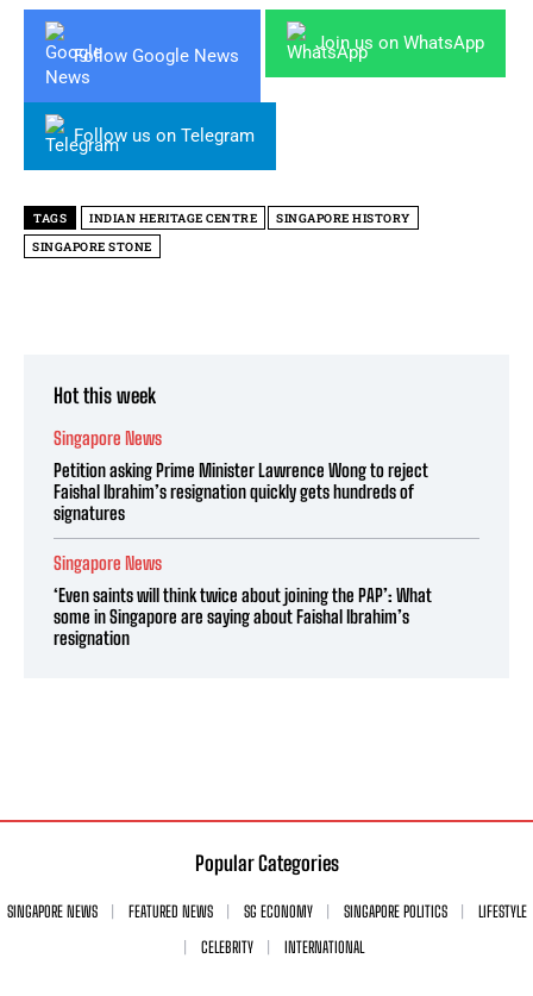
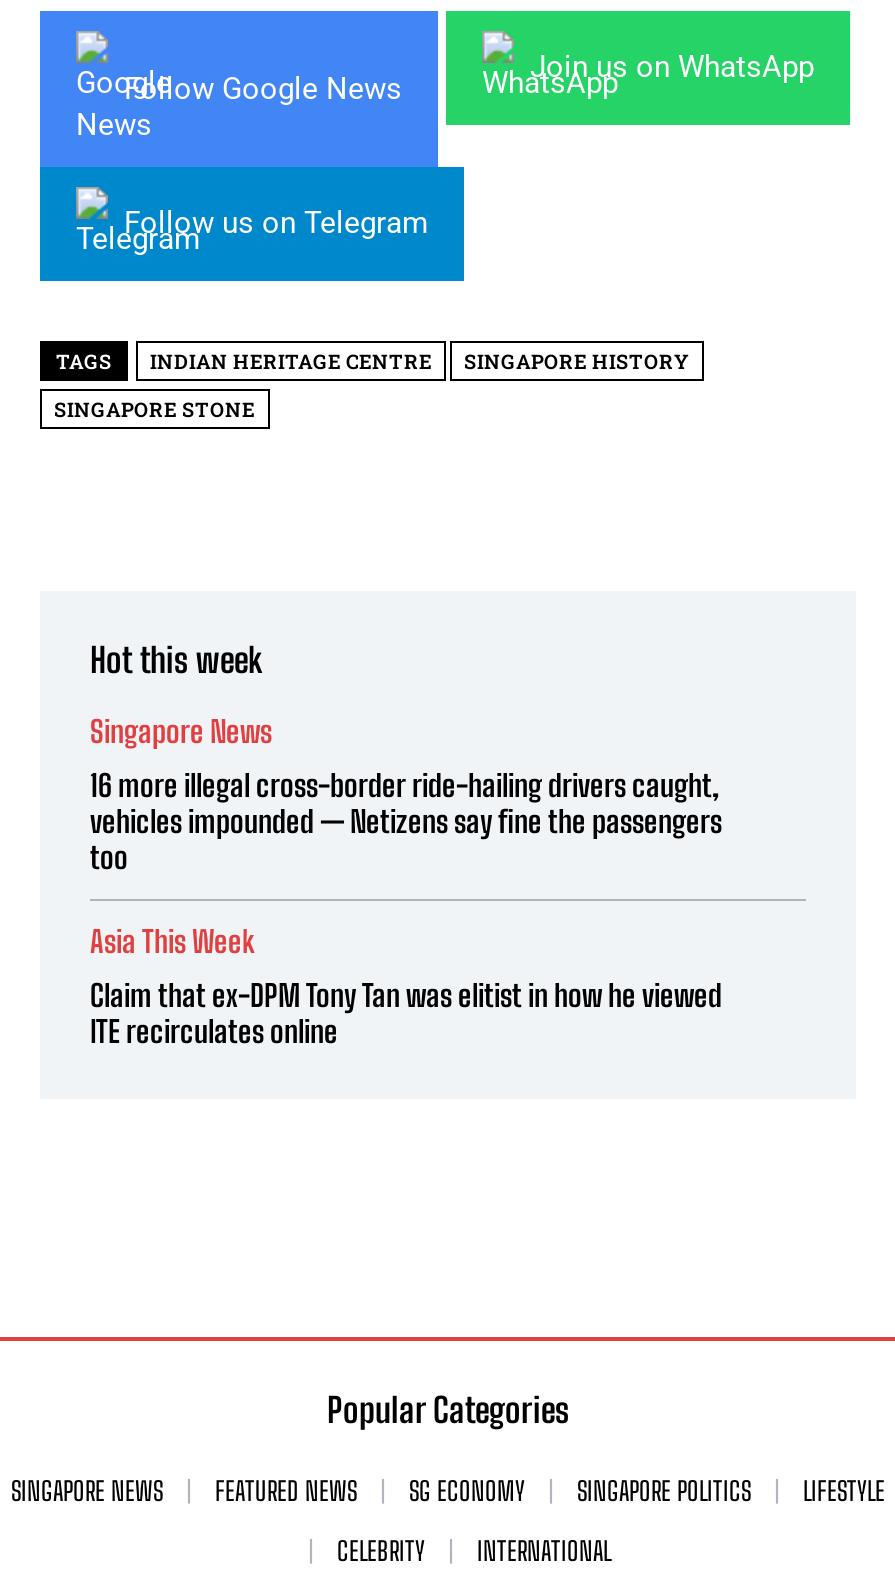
- Petition asking Prime Minister Lawrence Wong to reject
- Faishal Ibrahim’s resignation quickly gets hundreds of
- signatures
+ 16 more illegal cross-border ride-hailing drivers caught,
+ vehicles impounded — Netizens say fine the passengers
+ too

- Singapore News
+ Asia This Week

- ‘Even saints will think twice about joining the PAP’: What
- some in Singapore are saying about Faishal Ibrahim’s
- resignation
+ Claim that ex-DPM Tony Tan was elitist in how he viewed
+ ITE recirculates online
